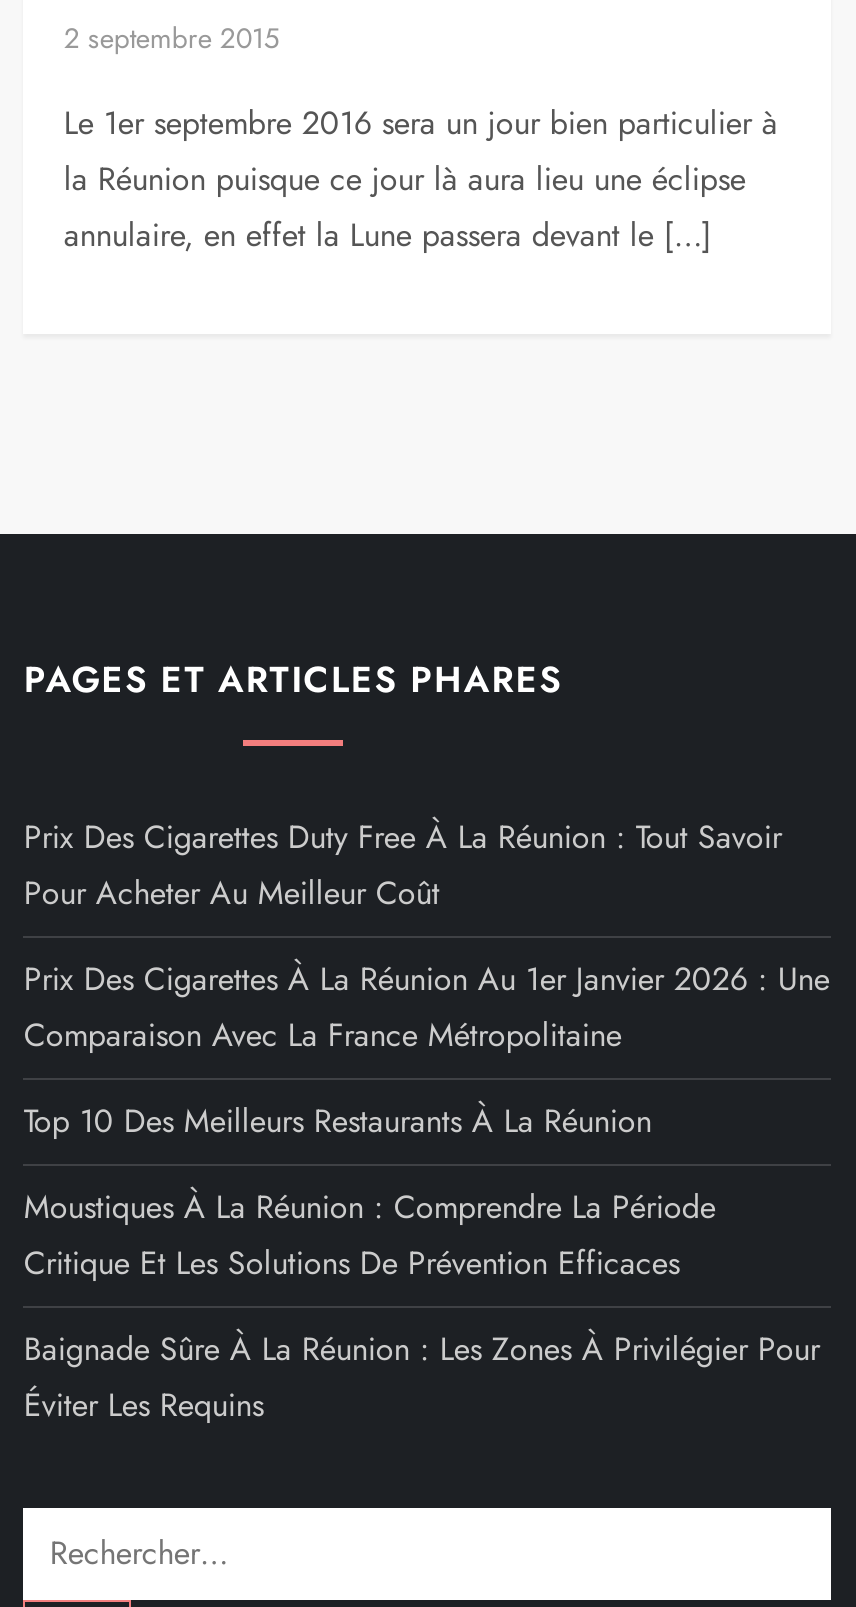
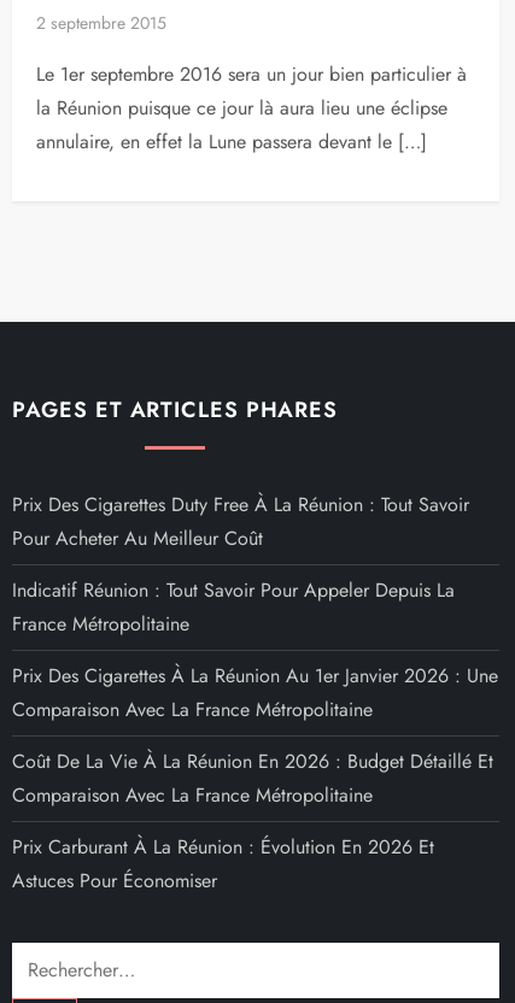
+ Indicatif Réunion : Tout Savoir Pour Appeler Depuis La
+ France Métropolitaine

moved down: Prix Des Cigarettes À La Réunion Au 1er Janvier 2026 : Une | Comparaison Avec La France Métropolitaine

- Top 10 Des Meilleurs Restaurants À La Réunion
- Moustiques À La Réunion : Comprendre La Période
- Critique Et Les Solutions De Prévention Efficaces
- Baignade Sûre À La Réunion : Les Zones À Privilégier Pour
- Éviter Les Requins
+ Coût De La Vie À La Réunion En 2026 : Budget Détaillé Et
+ Comparaison Avec La France Métropolitaine
+ Prix Carburant À La Réunion : Évolution En 2026 Et
+ Astuces Pour Économiser
